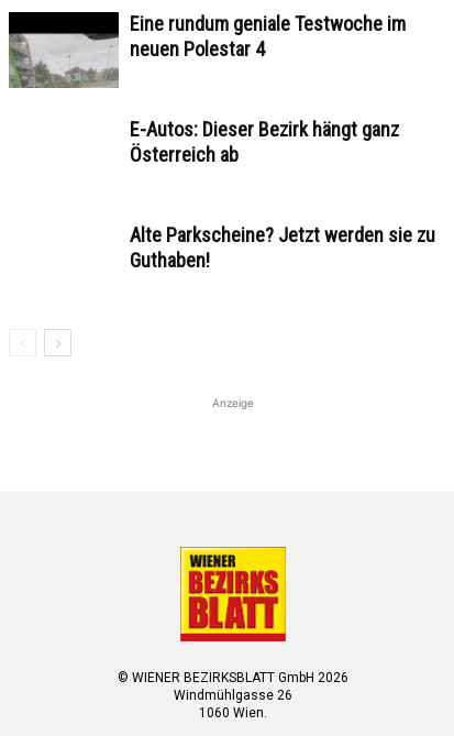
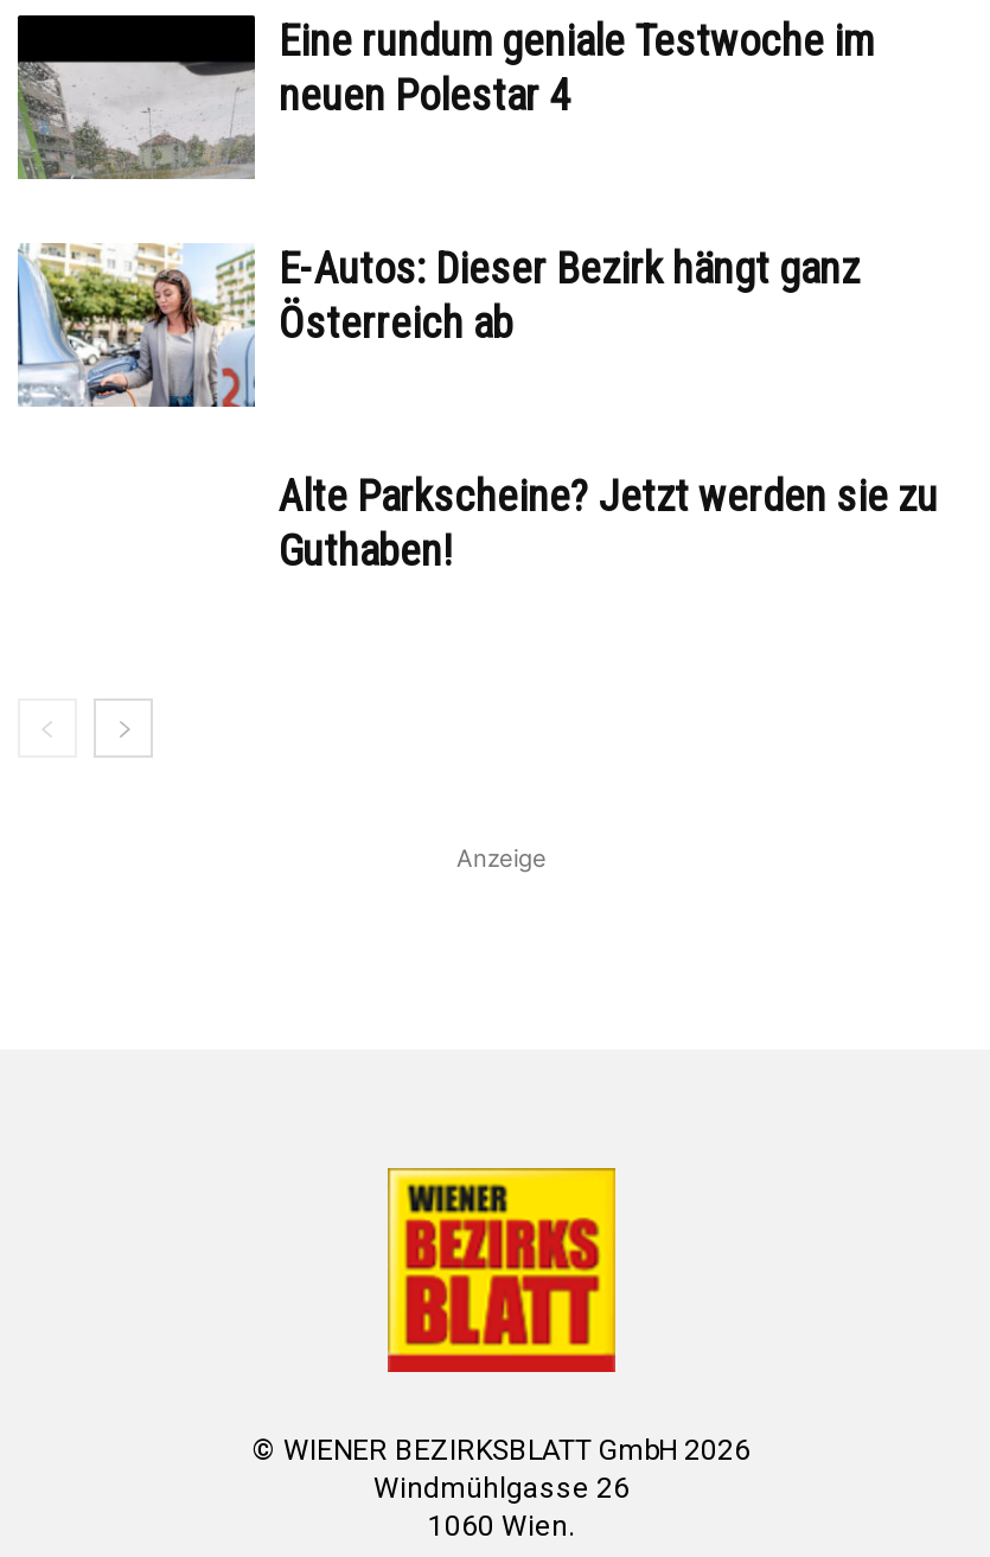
+ [image]
